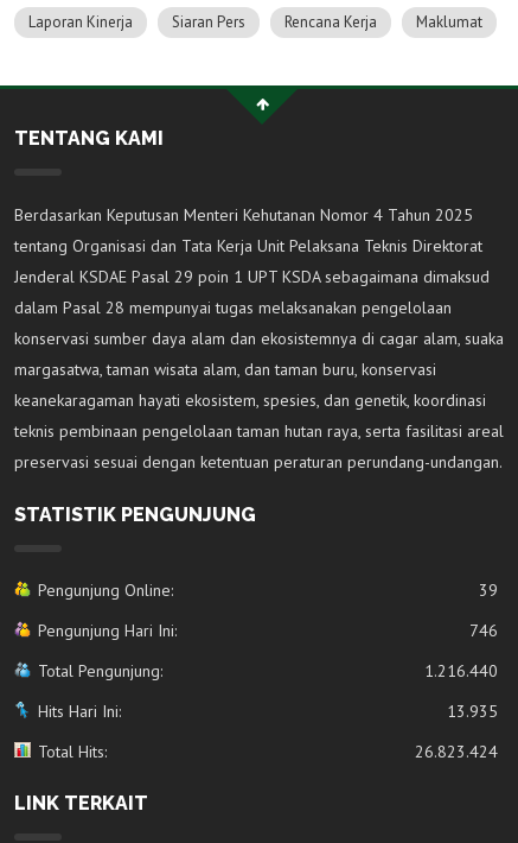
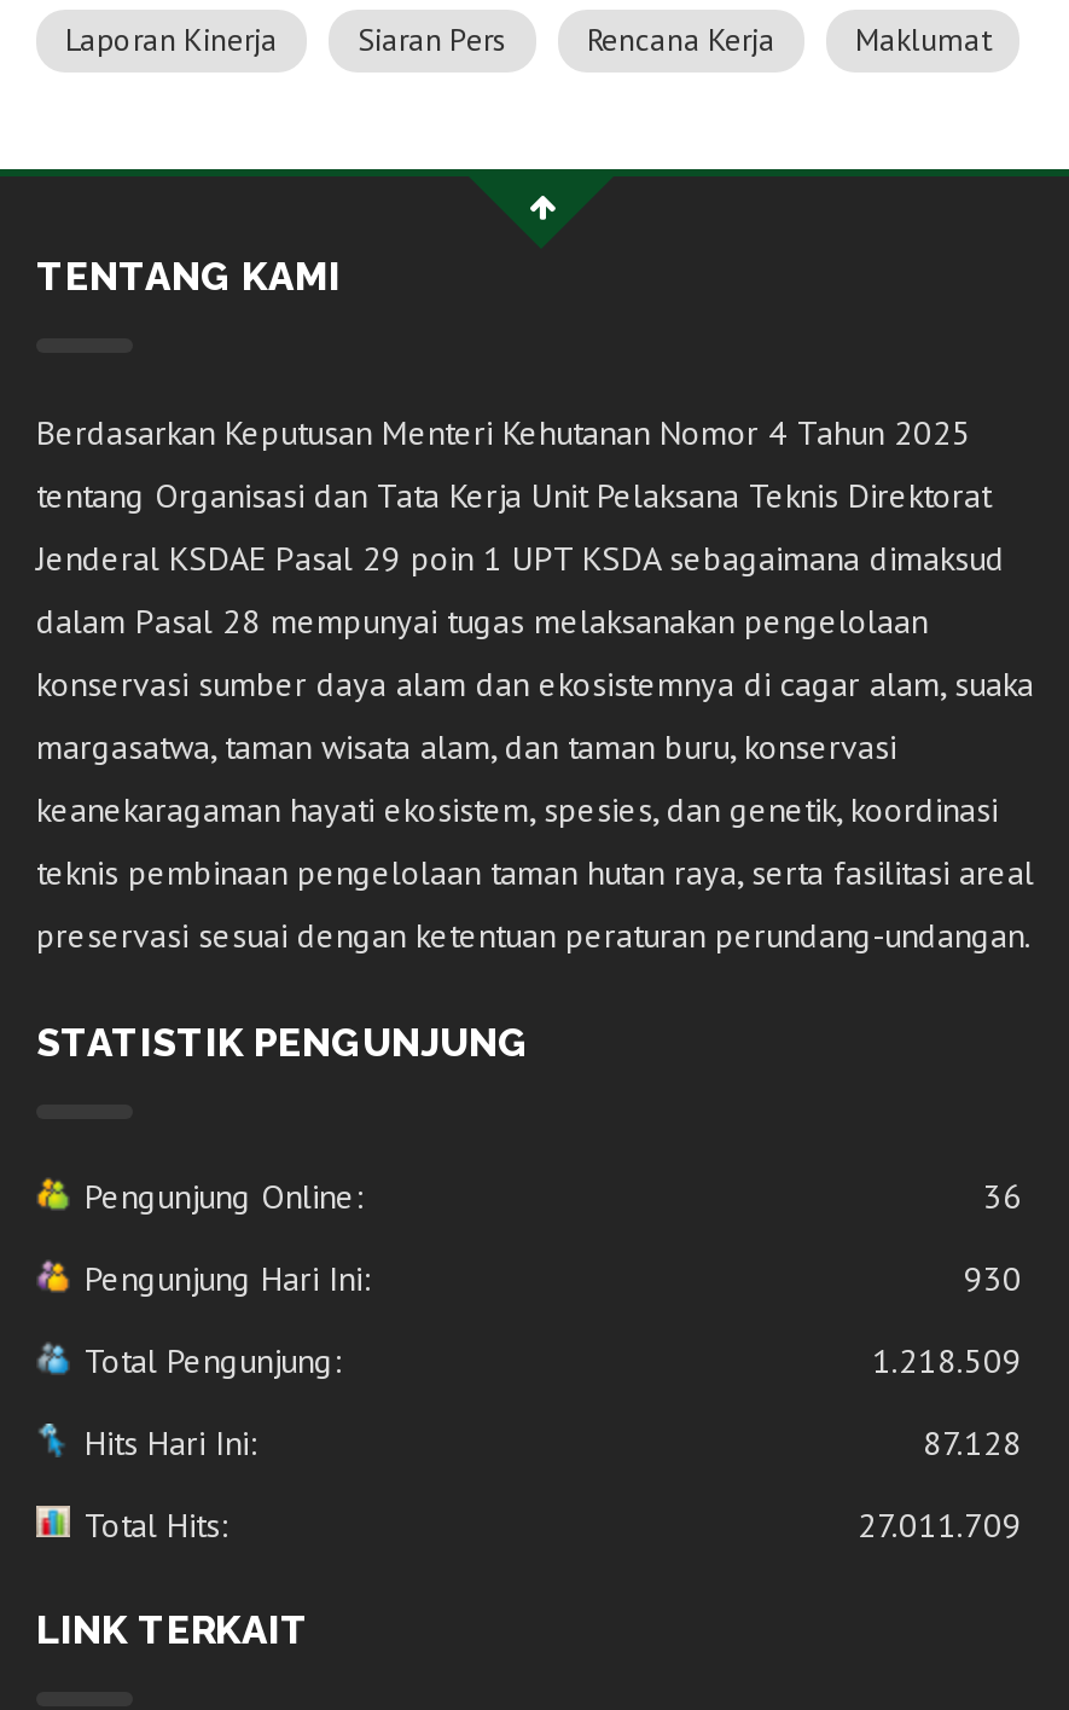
- 39
+ 36

- 746
+ 930

- 1.216.440
+ 1.218.509

- 13.935
+ 87.128

- 26.823.424
+ 27.011.709
